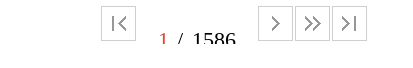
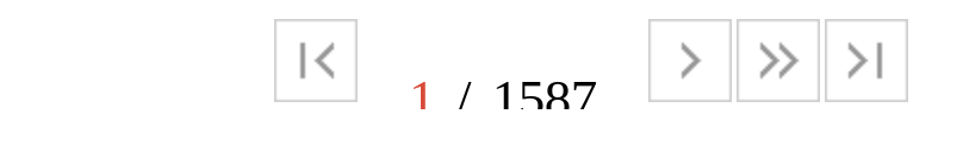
- 1 1586
+ 1 1587
